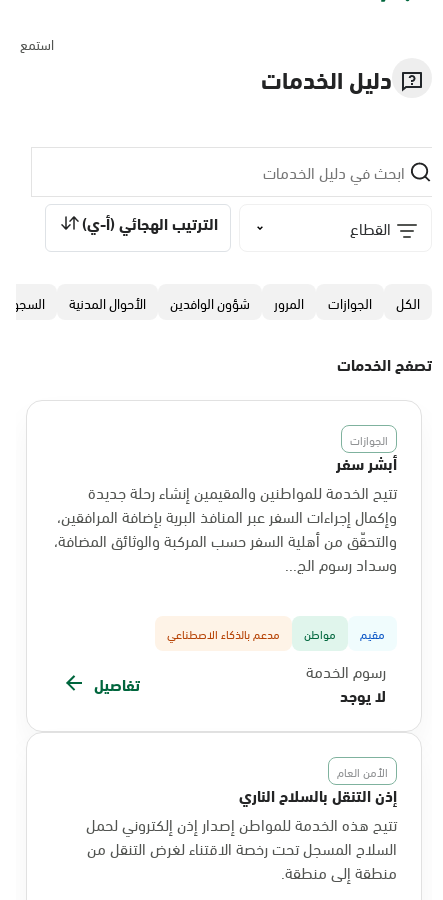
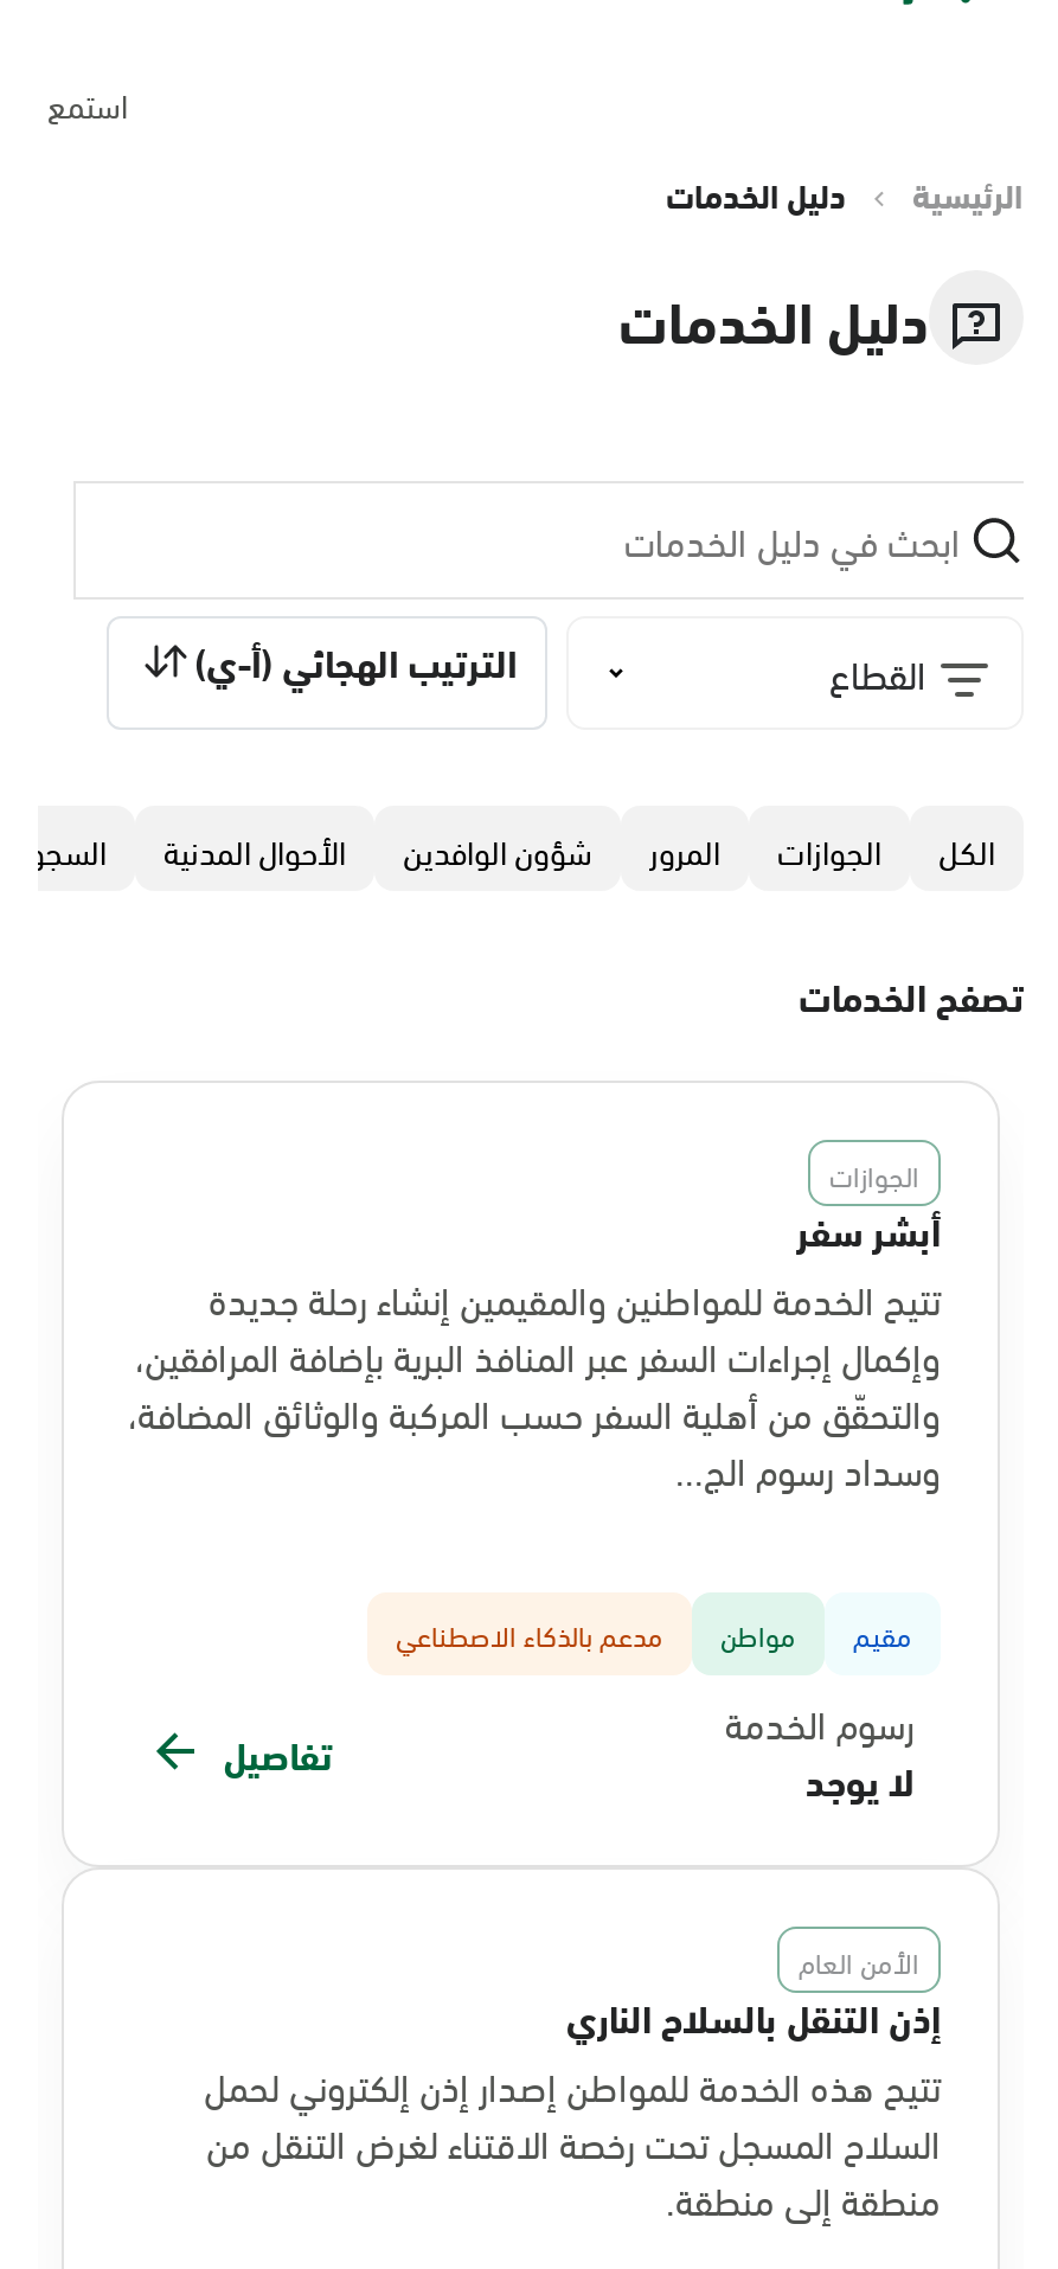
+ الرئيسية
+ دليل الخدمات
